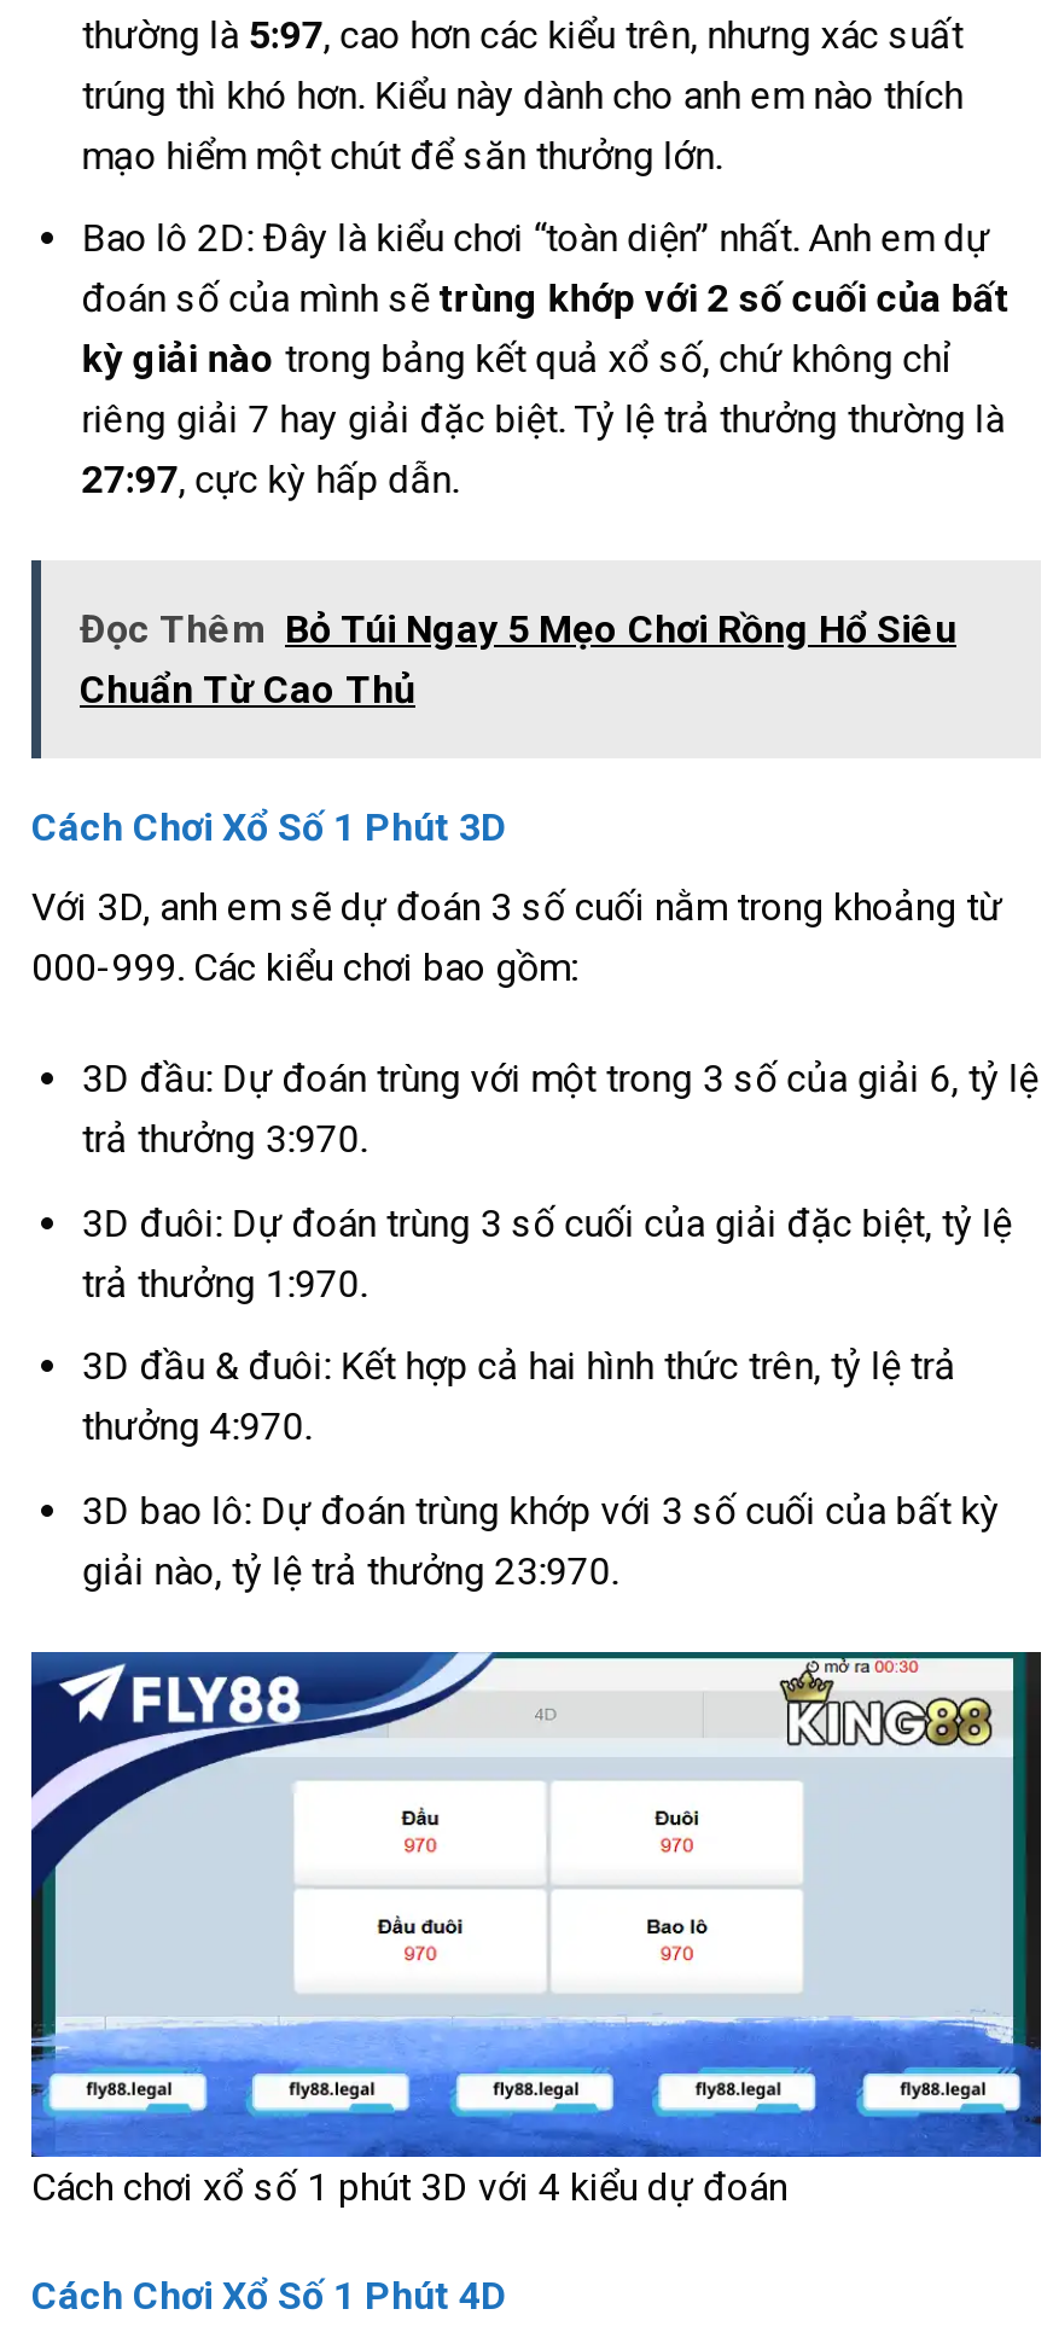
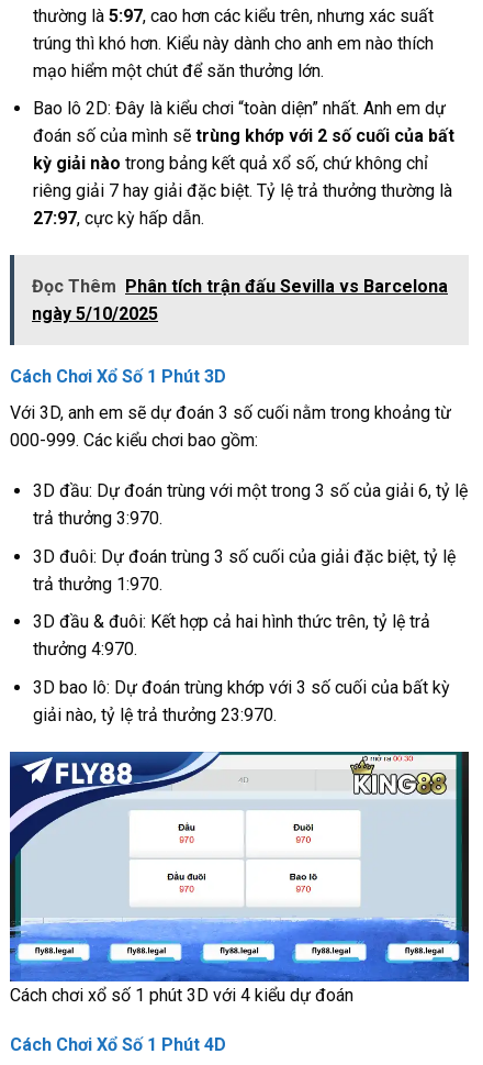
- Đọc Thêm Bỏ Túi Ngay 5 Mẹo Chơi Rồng Hổ Siêu
- Chuẩn Từ Cao Thủ
+ Đọc Thêm Phân tích trận đấu Sevilla vs Barcelona
+ ngày 5/10/2025
